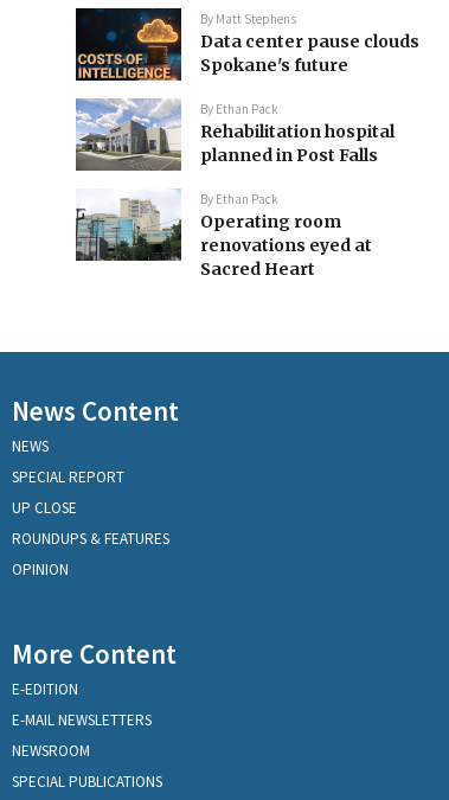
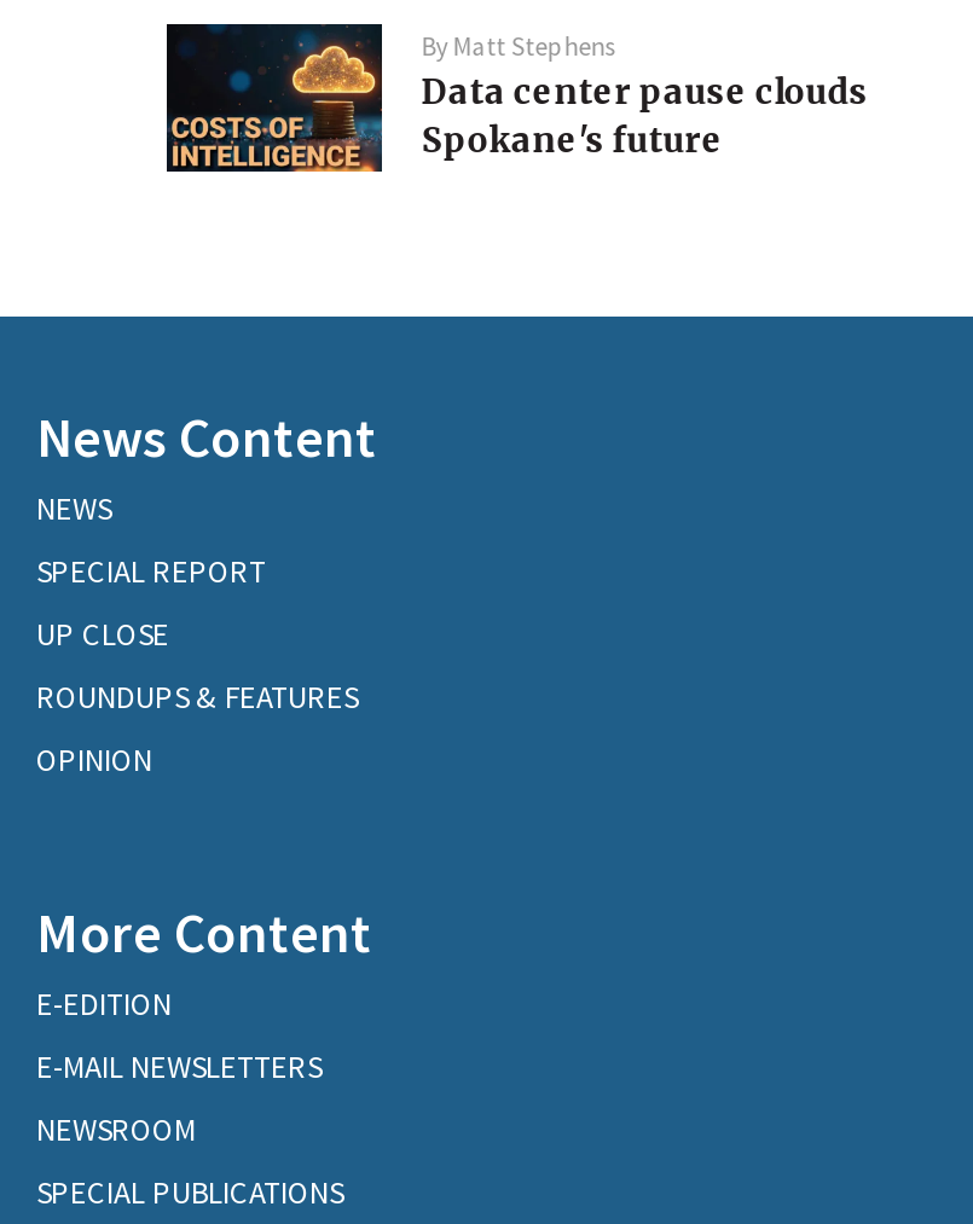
- [image]
- By Ethan Pack
- Rehabilitation hospital
- planned in Post Falls
- By Ethan Pack
- Operating room
- renovations eyed at
- Sacred Heart

- [image]
